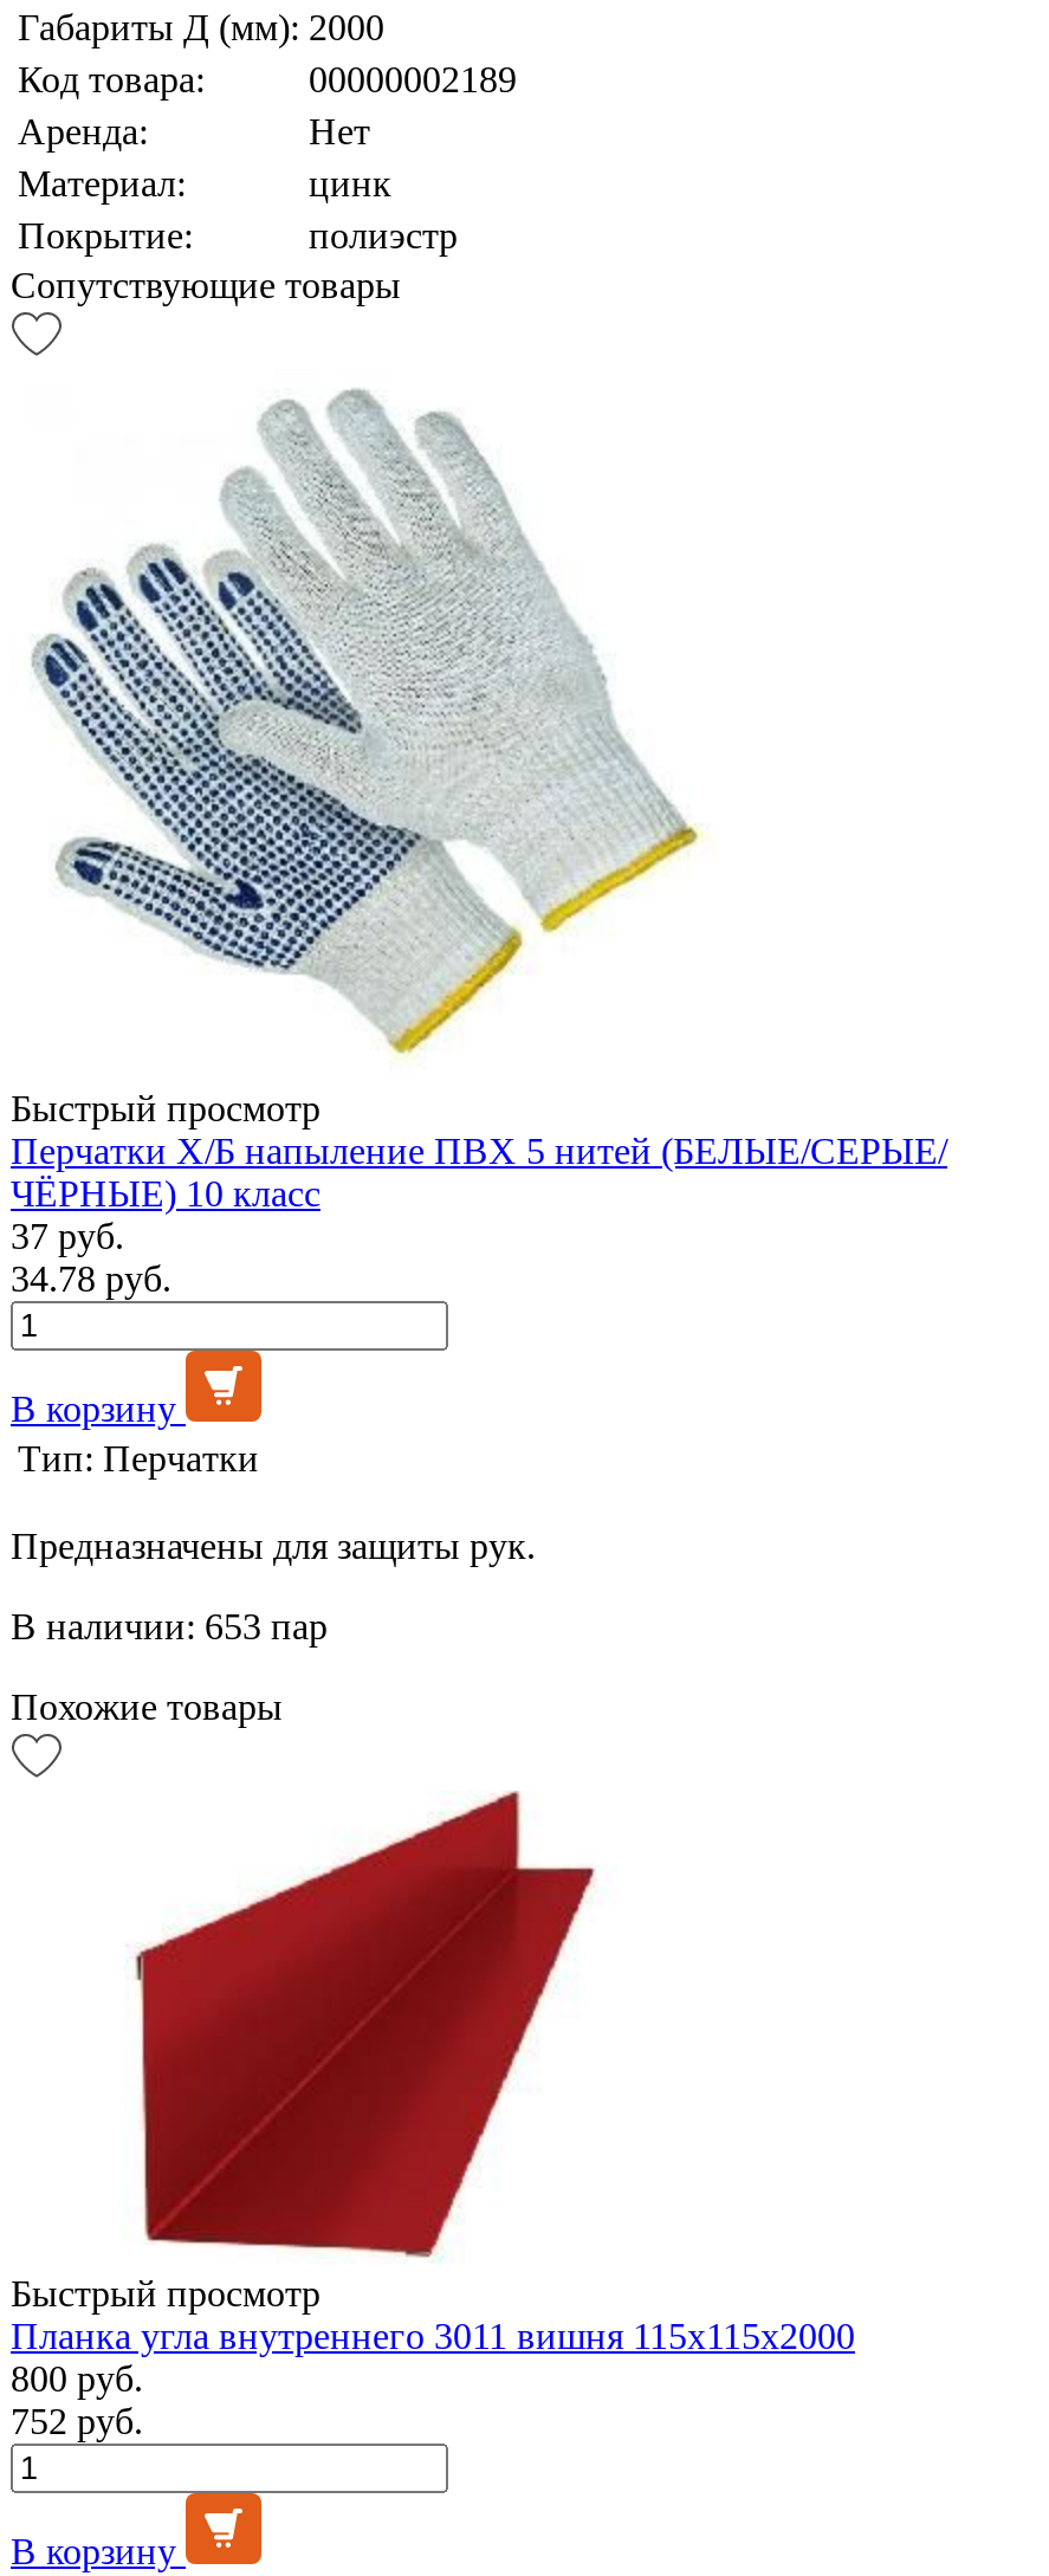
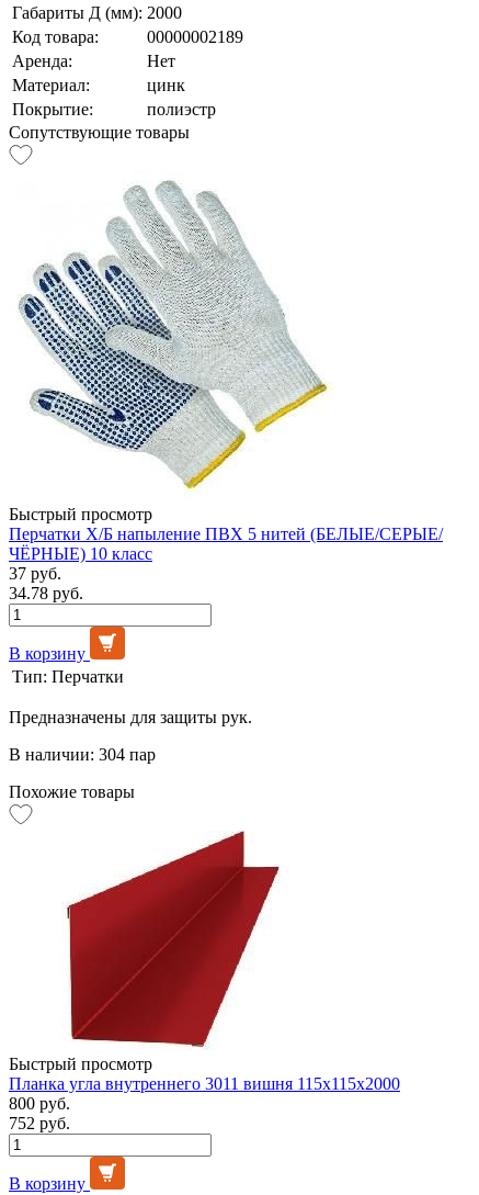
- В наличии: 653 пар
+ В наличии: 304 пар
